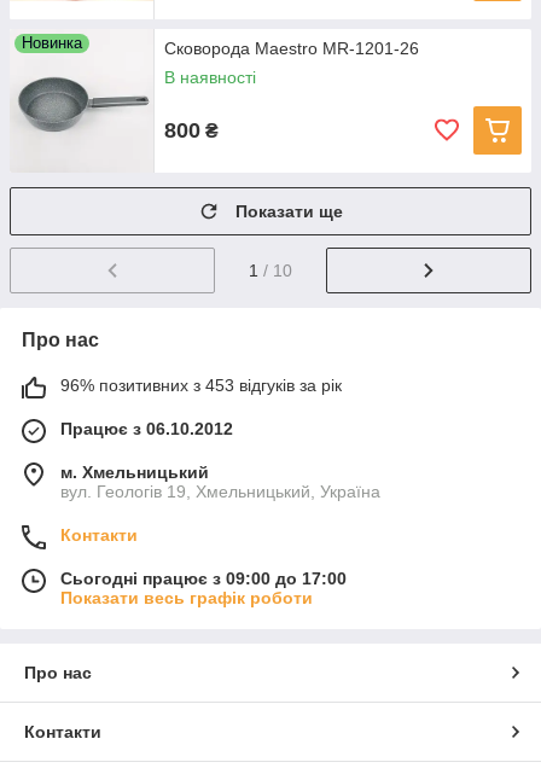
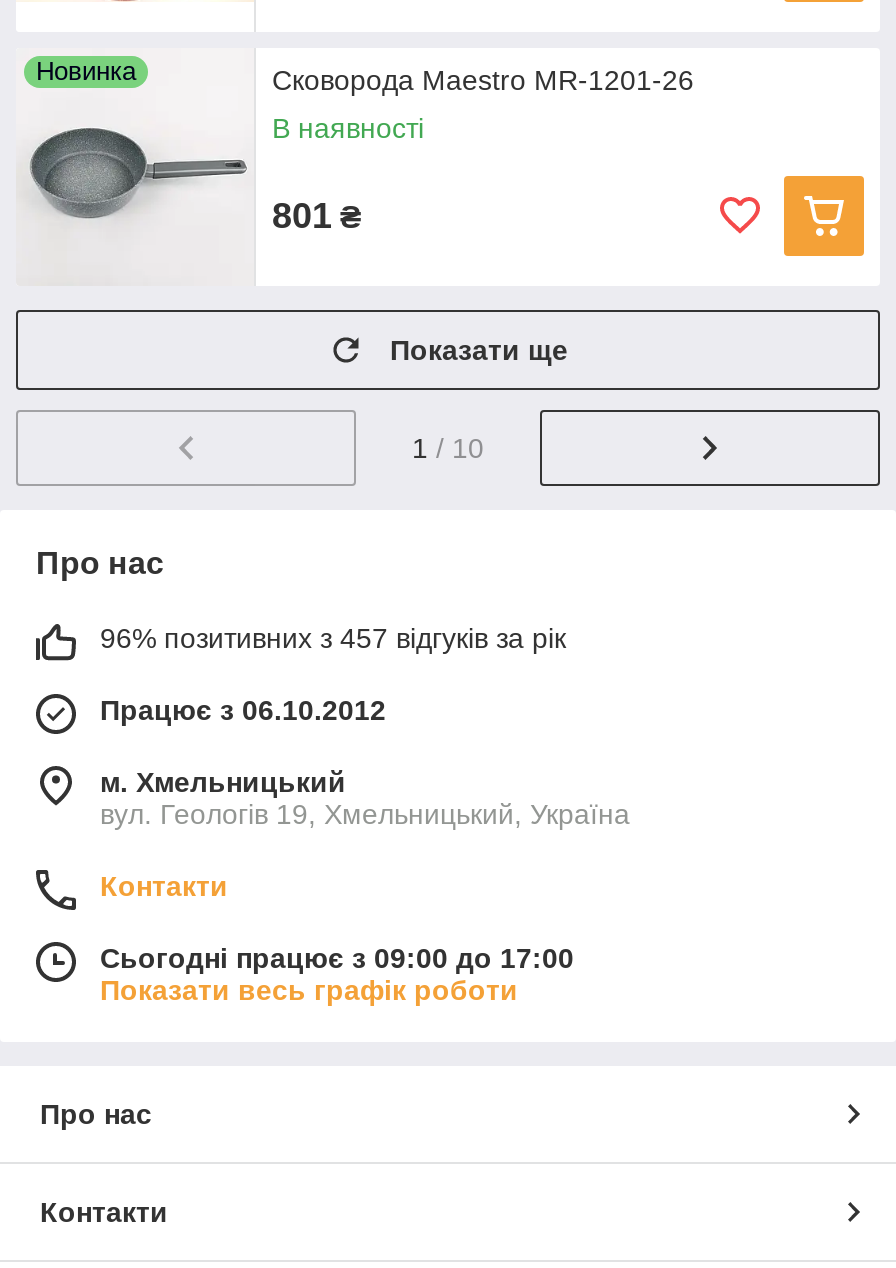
- 800 ₴
+ 801 ₴

- 96% позитивних з 453 відгуків за рік
+ 96% позитивних з 457 відгуків за рік
